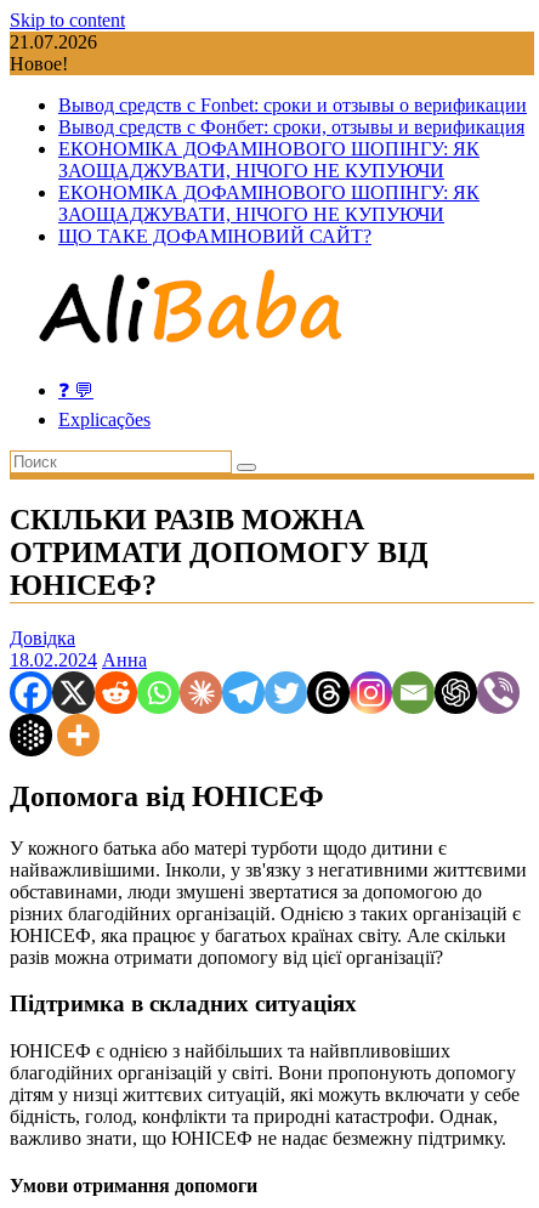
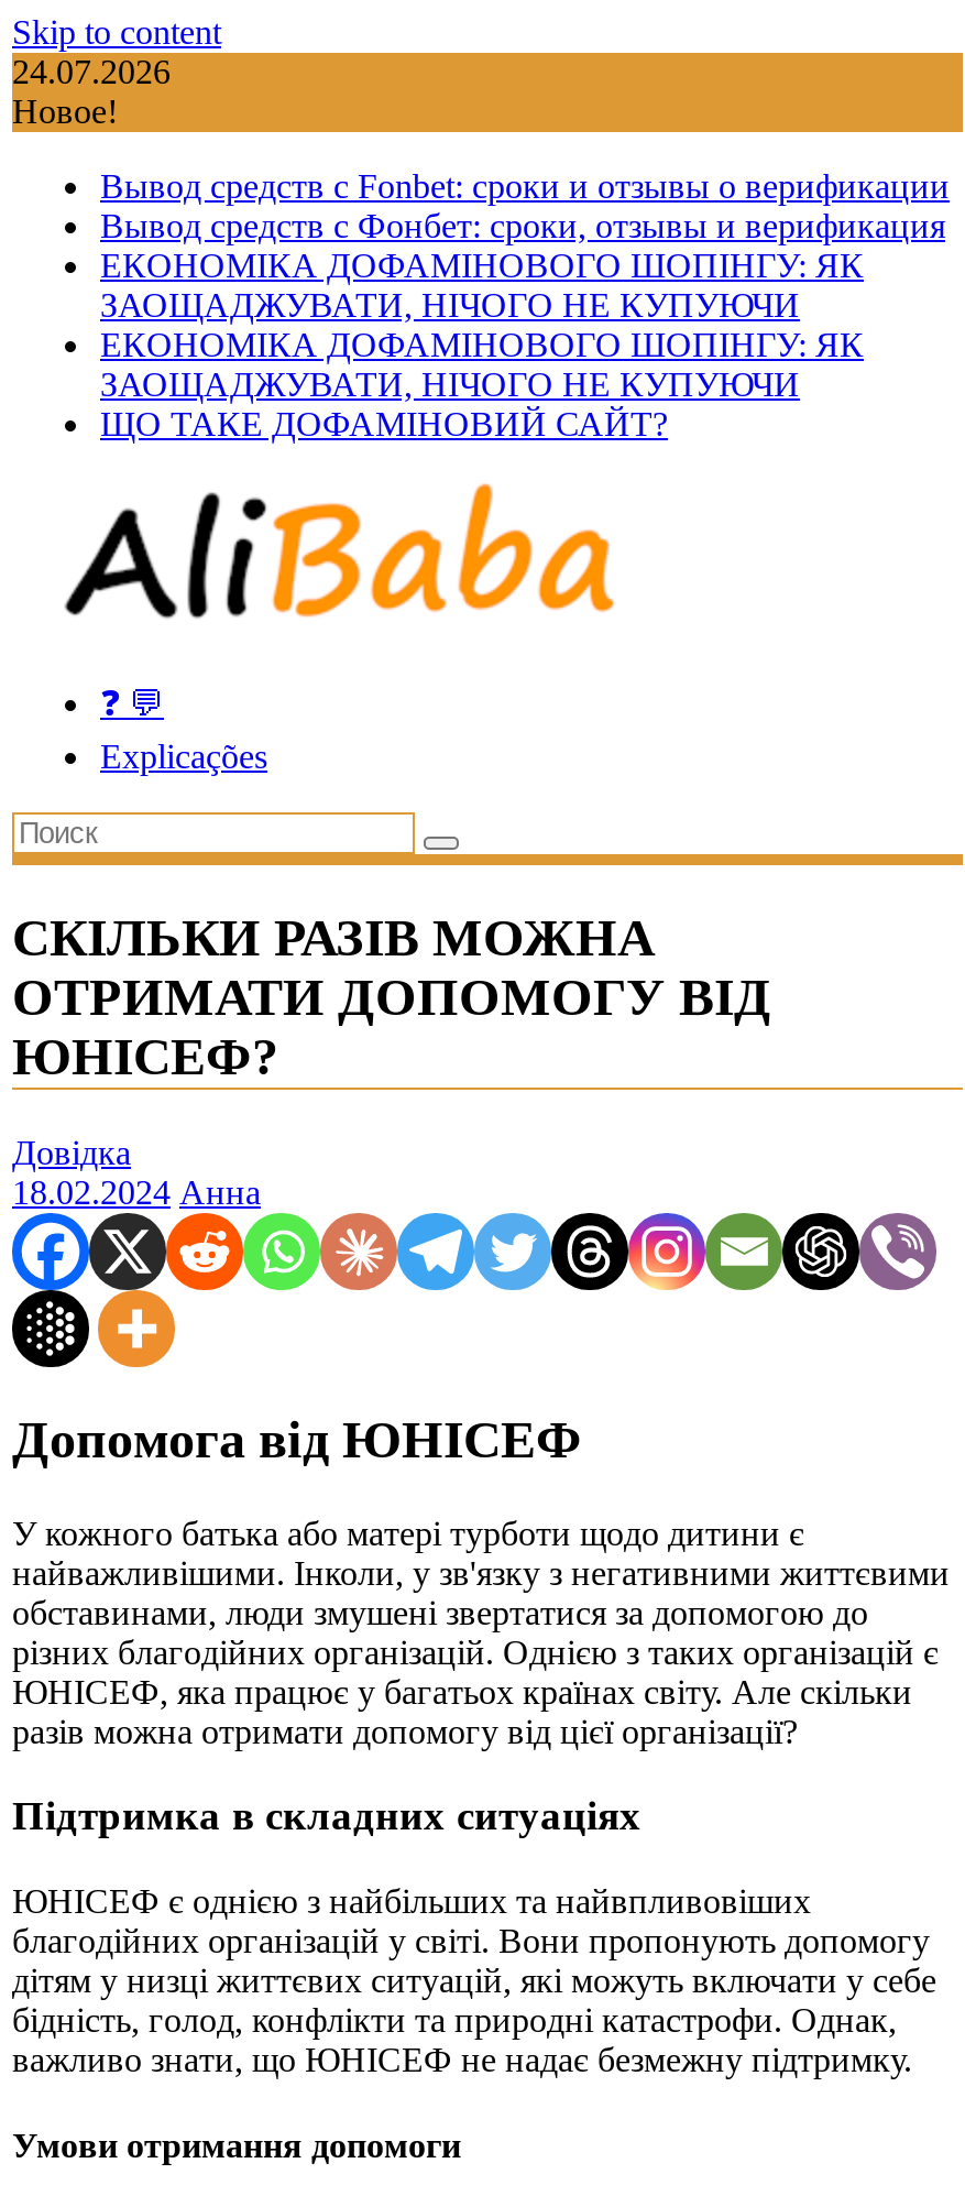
- 21.07.2026
+ 24.07.2026
